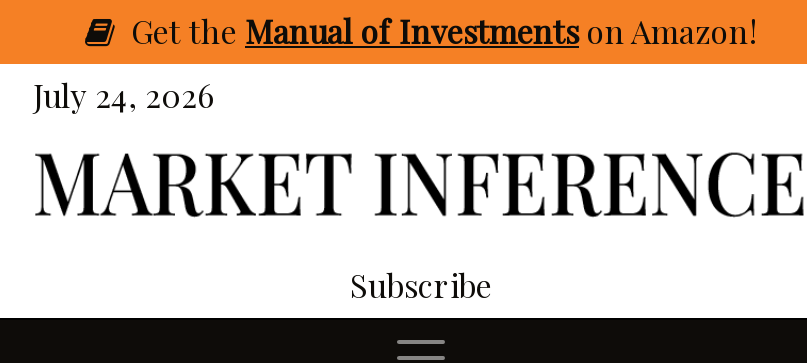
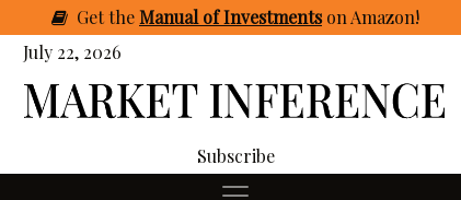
- July 24, 2026
+ July 22, 2026
